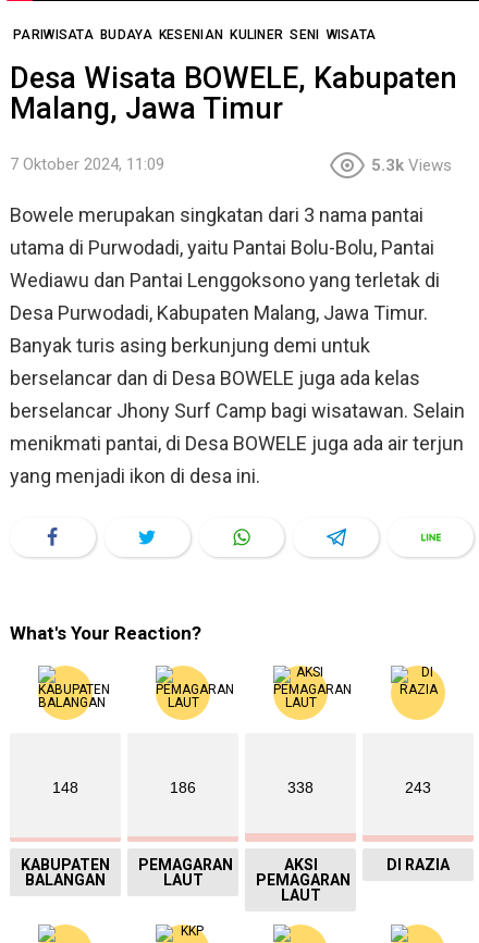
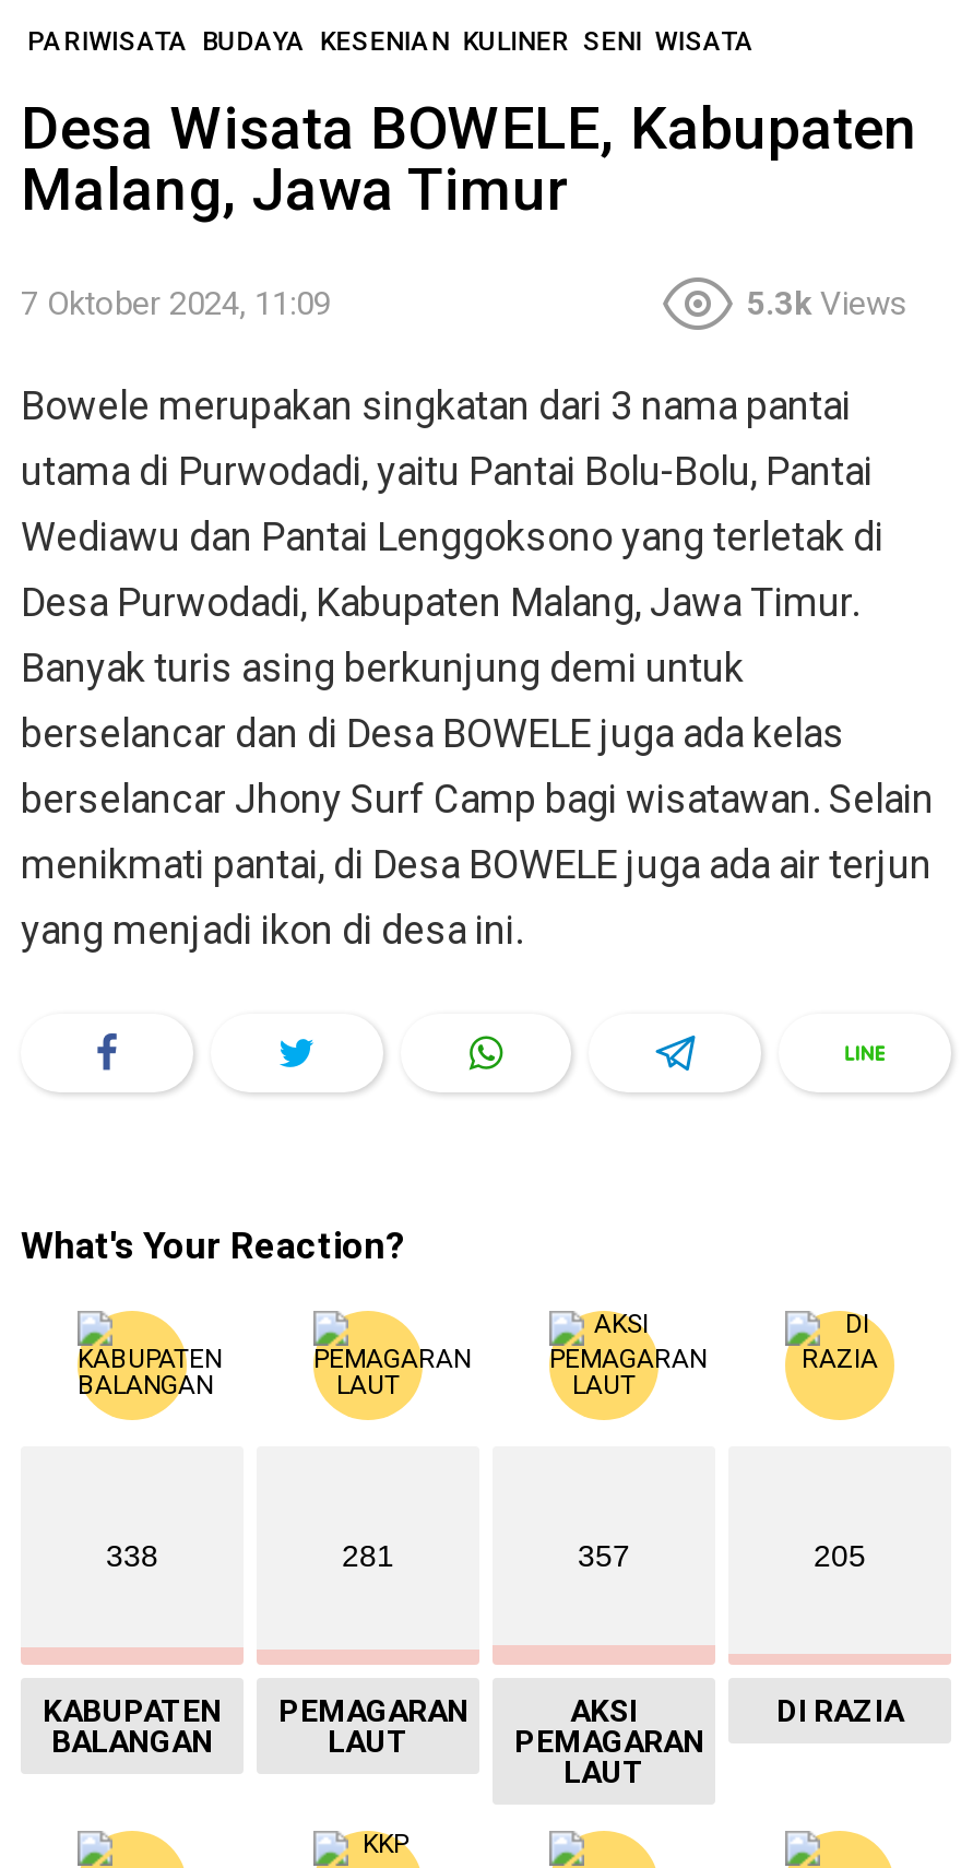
- 148
+ 338

- 186
+ 281

- 338
+ 357

- 243
+ 205
